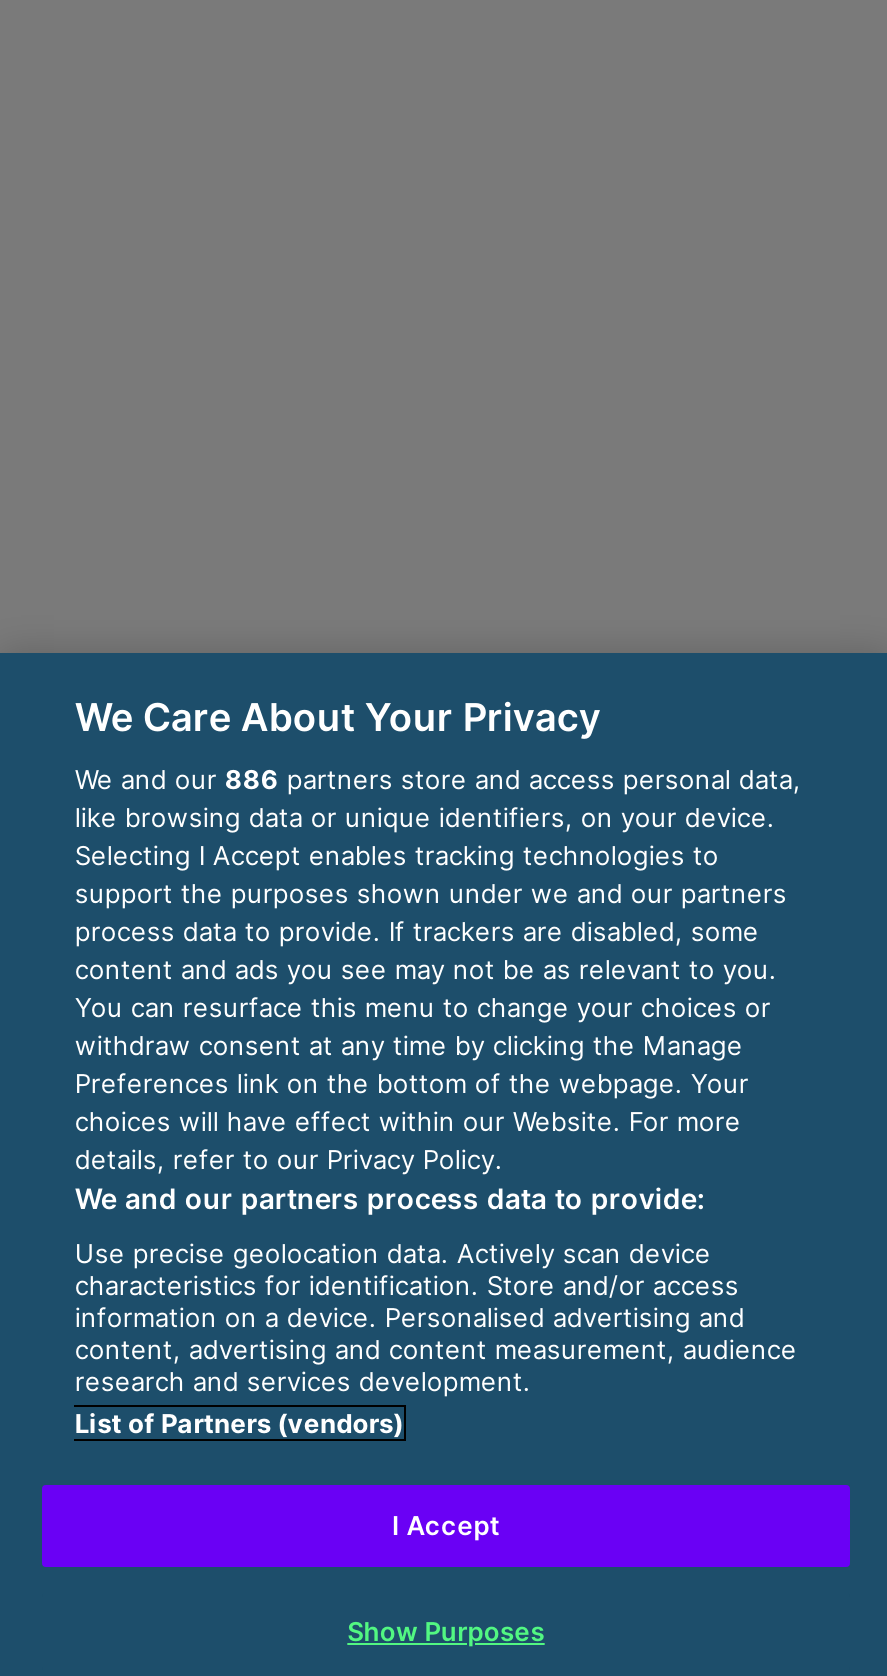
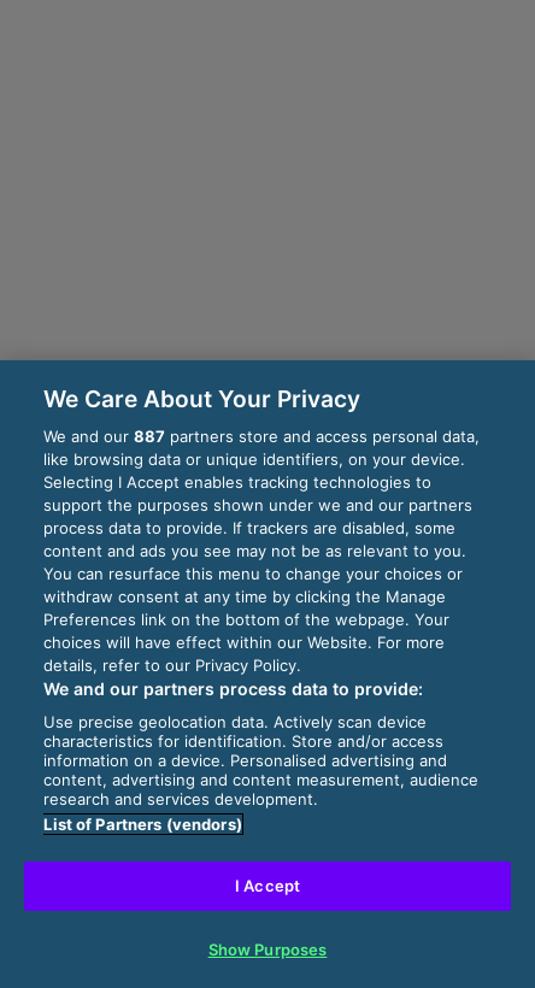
- We and our 886 partners store and access personal data,
+ We and our 887 partners store and access personal data,
